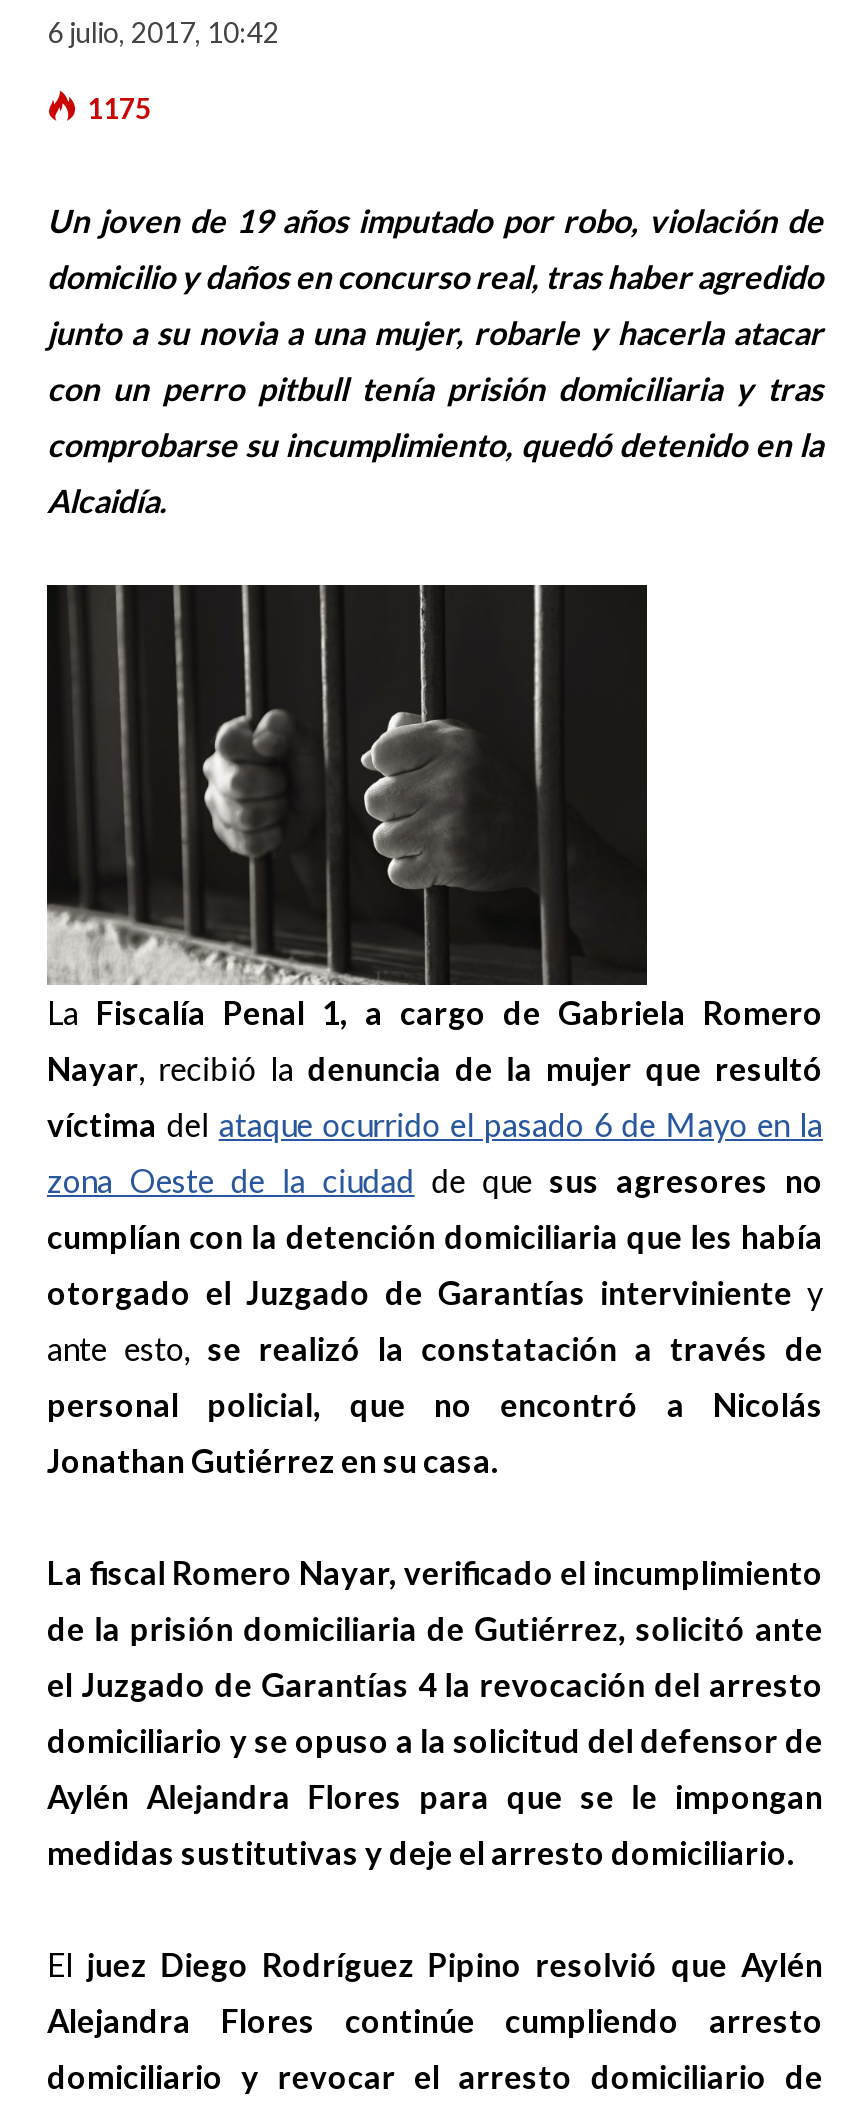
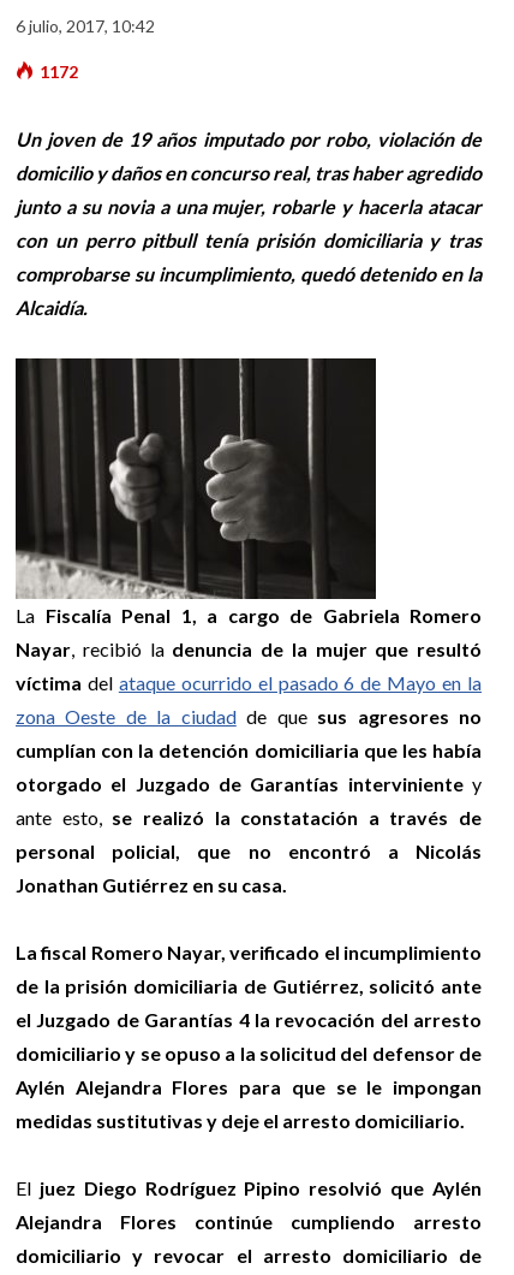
- 1175
+ 1172
